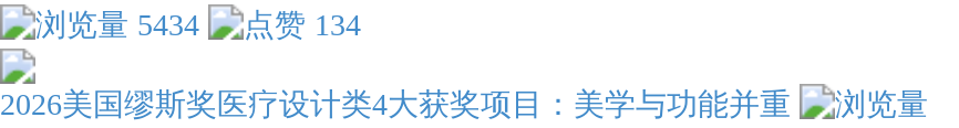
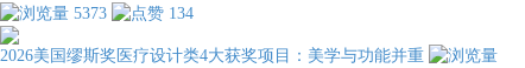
- 5434
+ 5373
